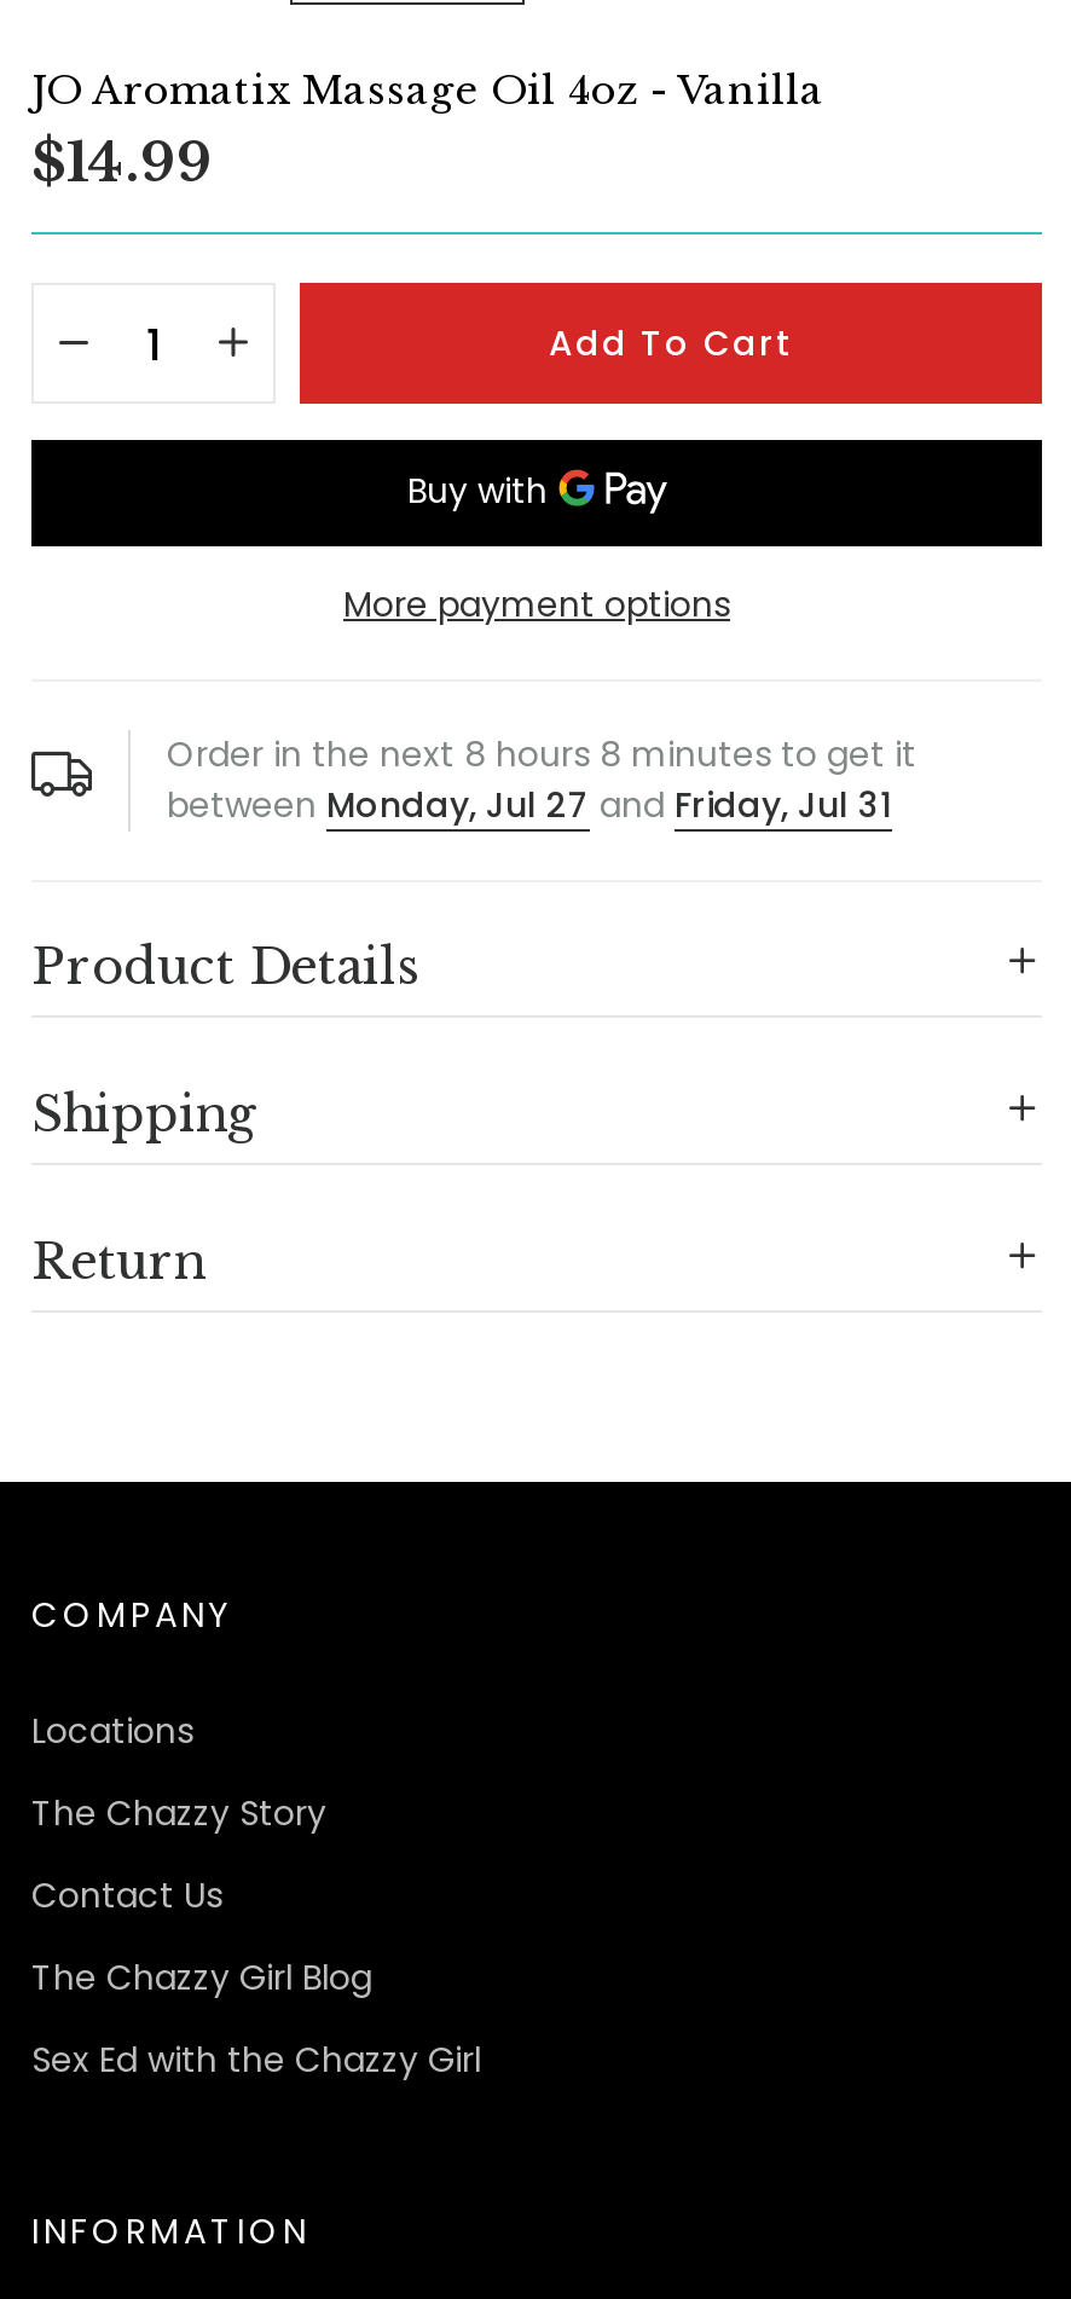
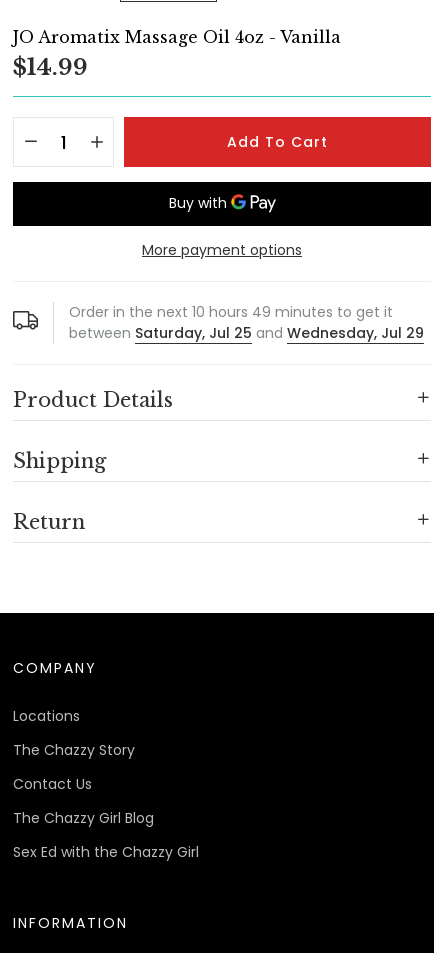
- Order in the next 8 hours 8 minutes to get it
+ Order in the next 10 hours 49 minutes to get it

- between Monday, Jul 27 and Friday, Jul 31
+ between Saturday, Jul 25 and Wednesday, Jul 29
